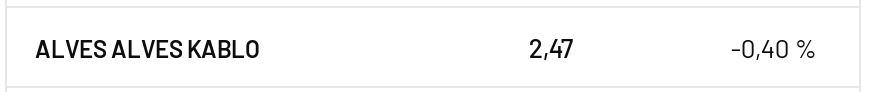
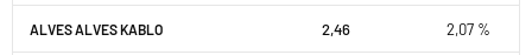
- 2,47
+ 2,46

- -0,40 %
+ 2,07 %
